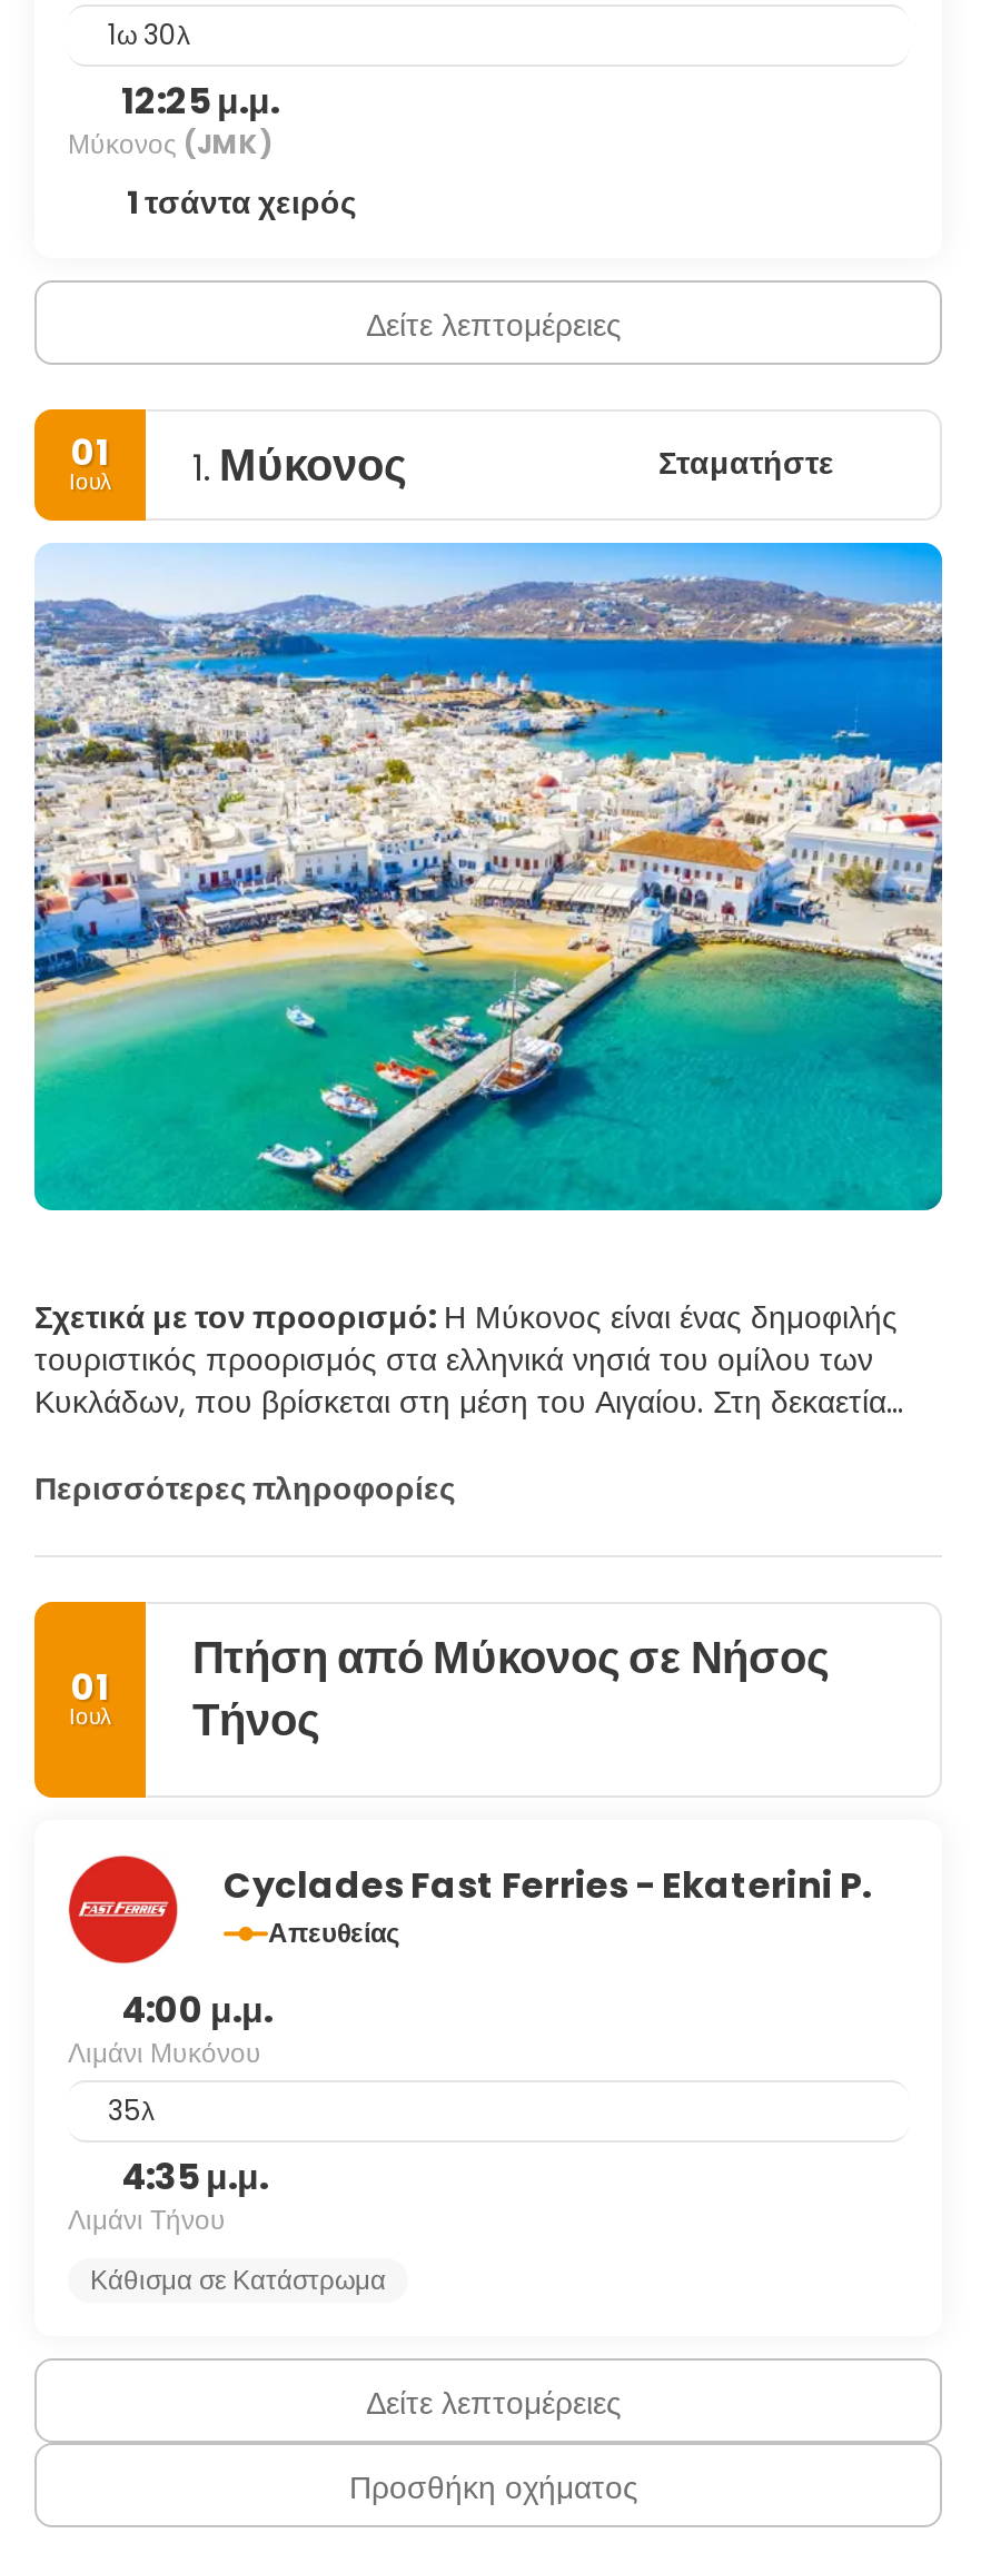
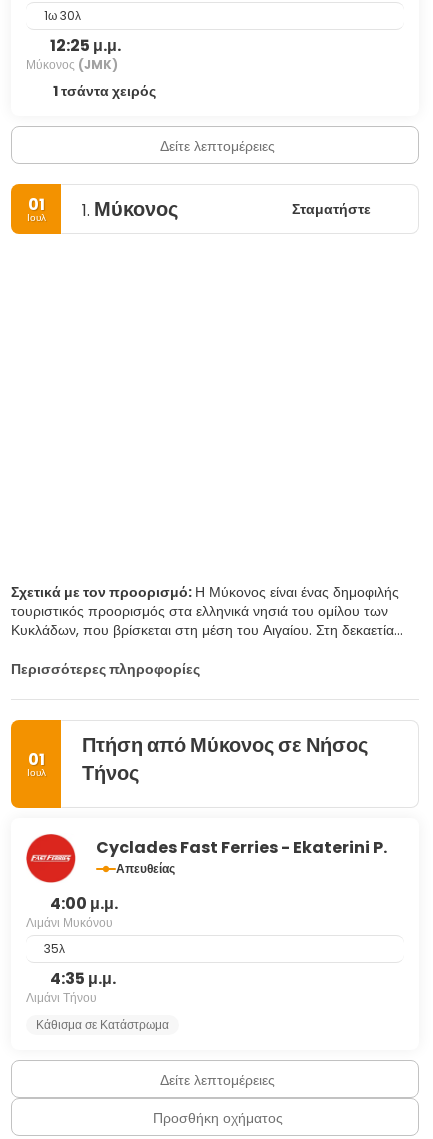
- [image]
